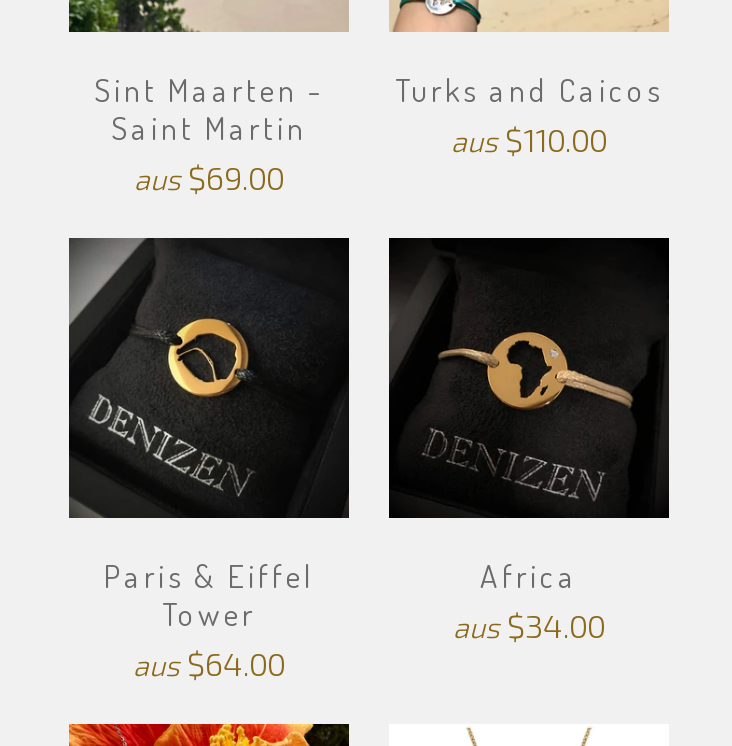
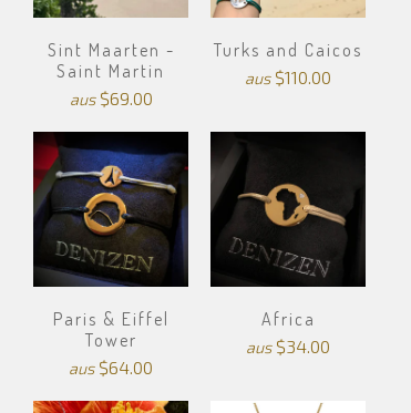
- [image]
+ [image]
